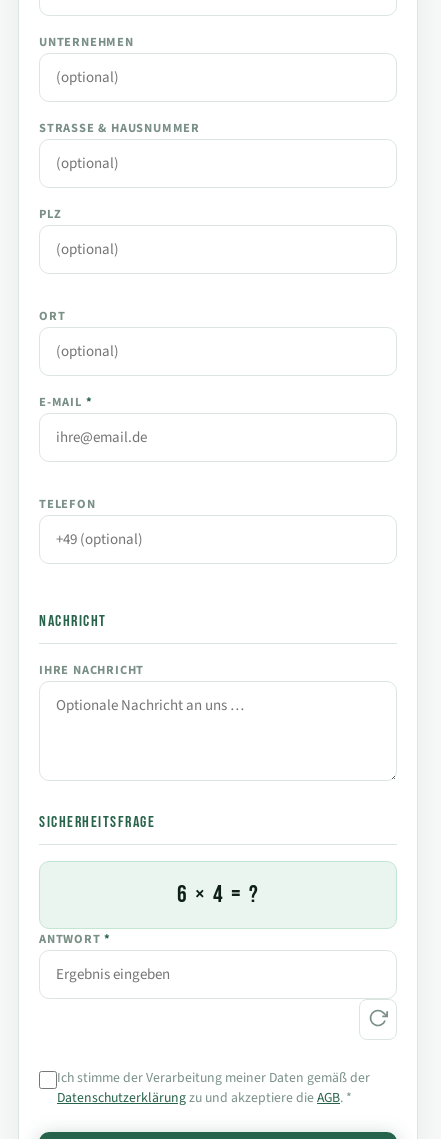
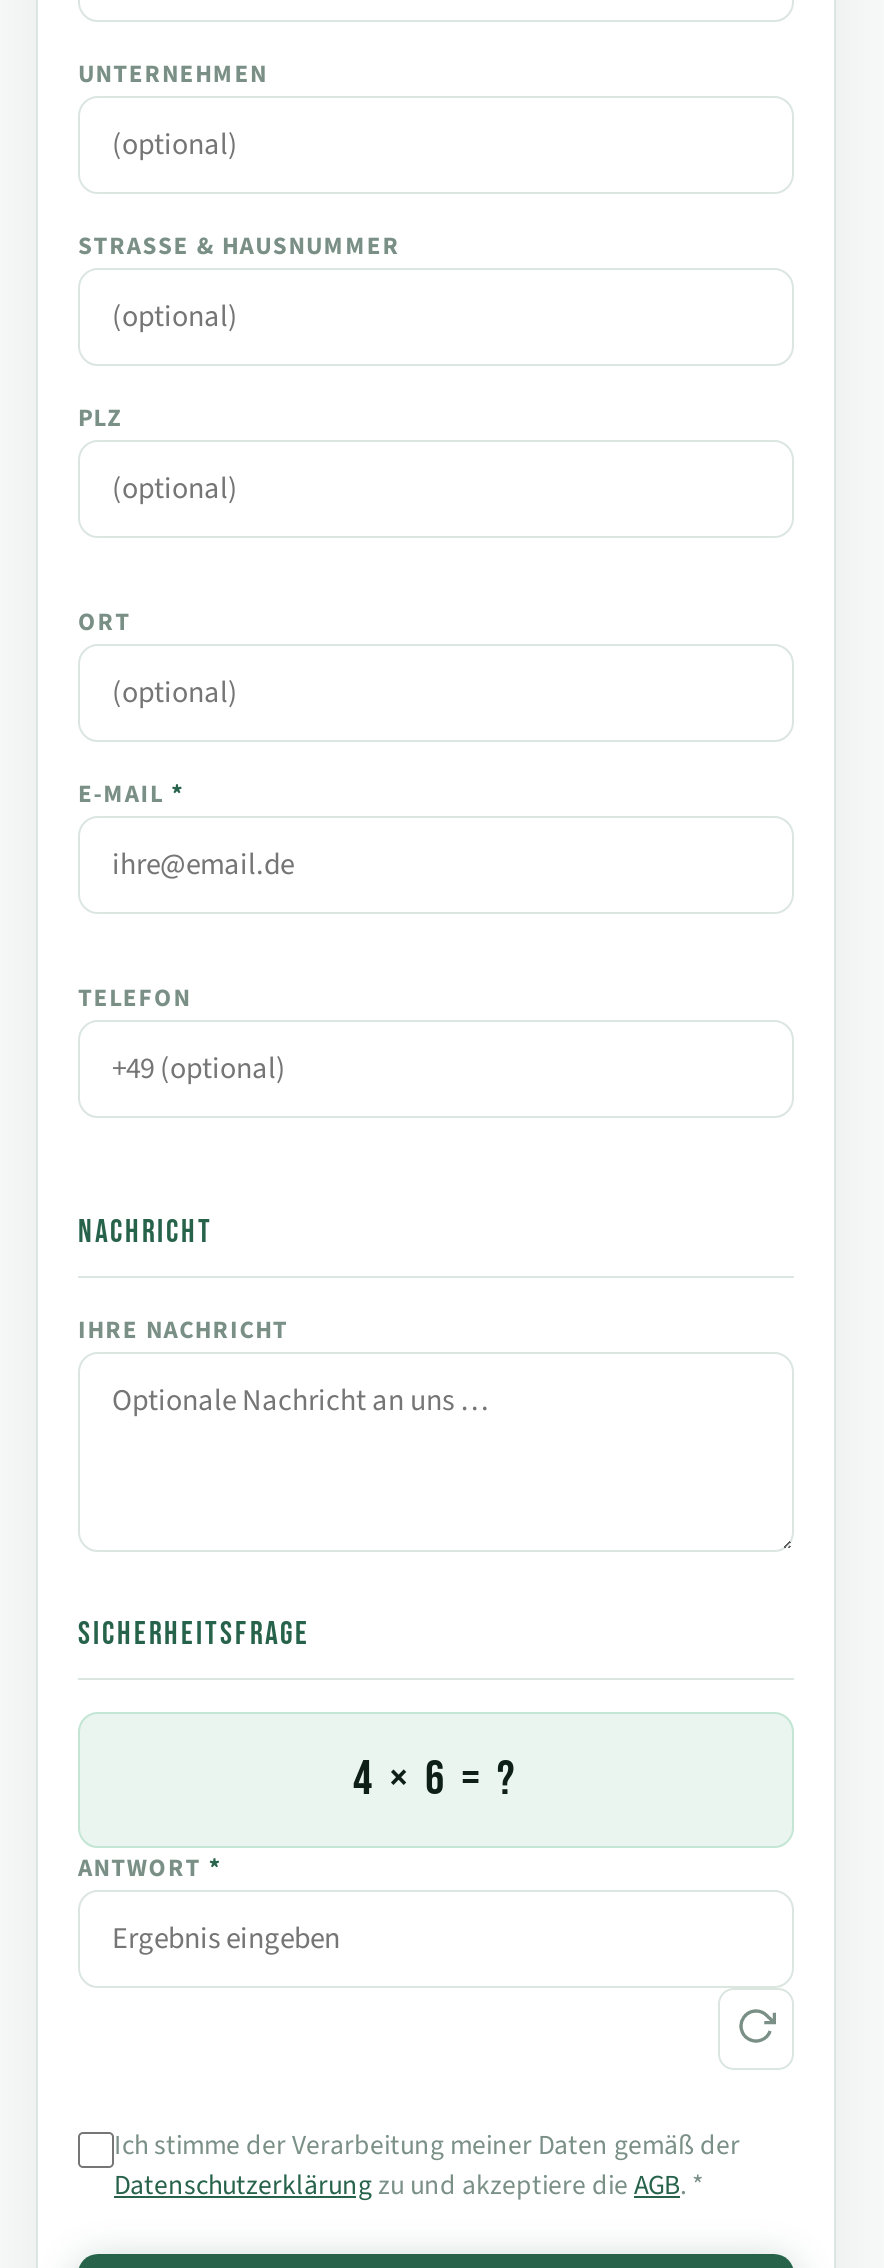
- 6 × 4 = ?
+ 4 × 6 = ?
